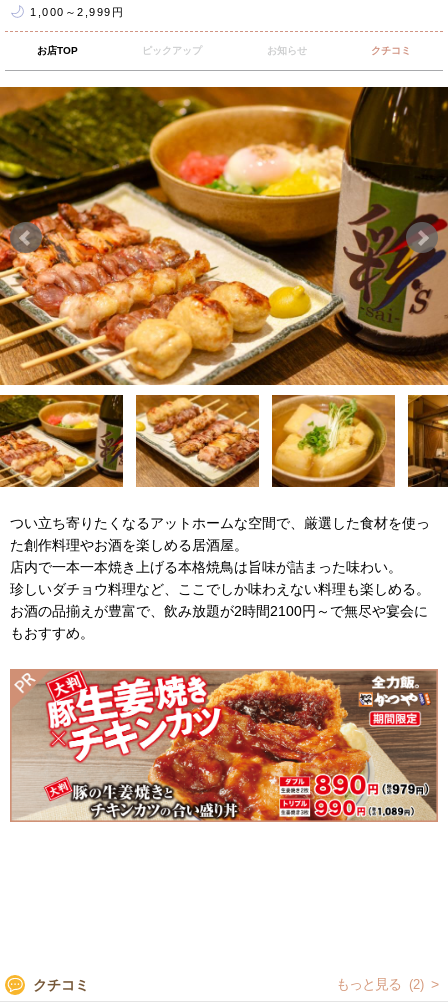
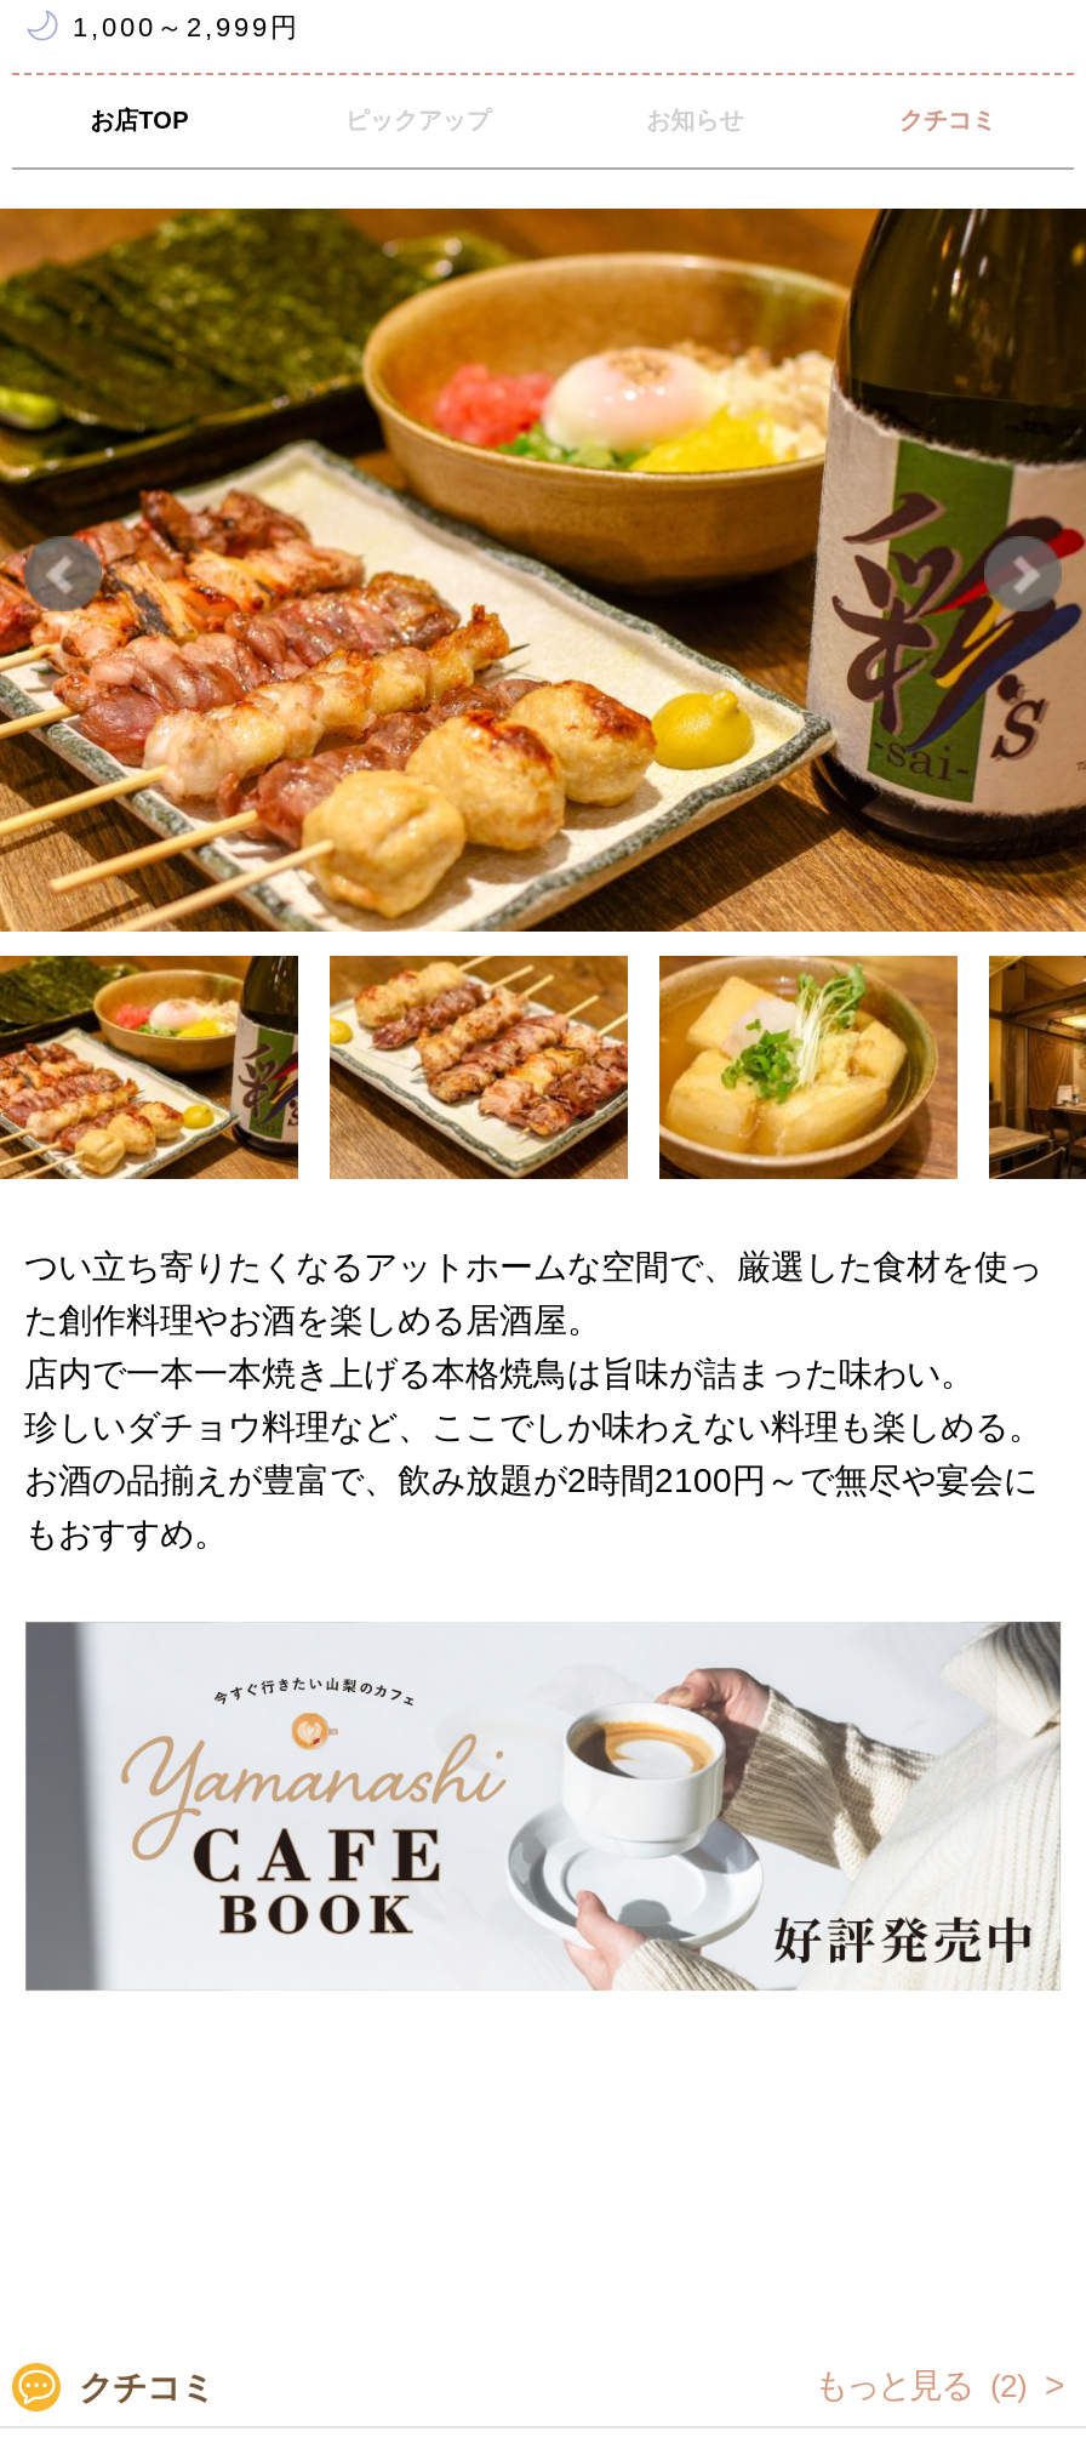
- [image]
+ [image]
